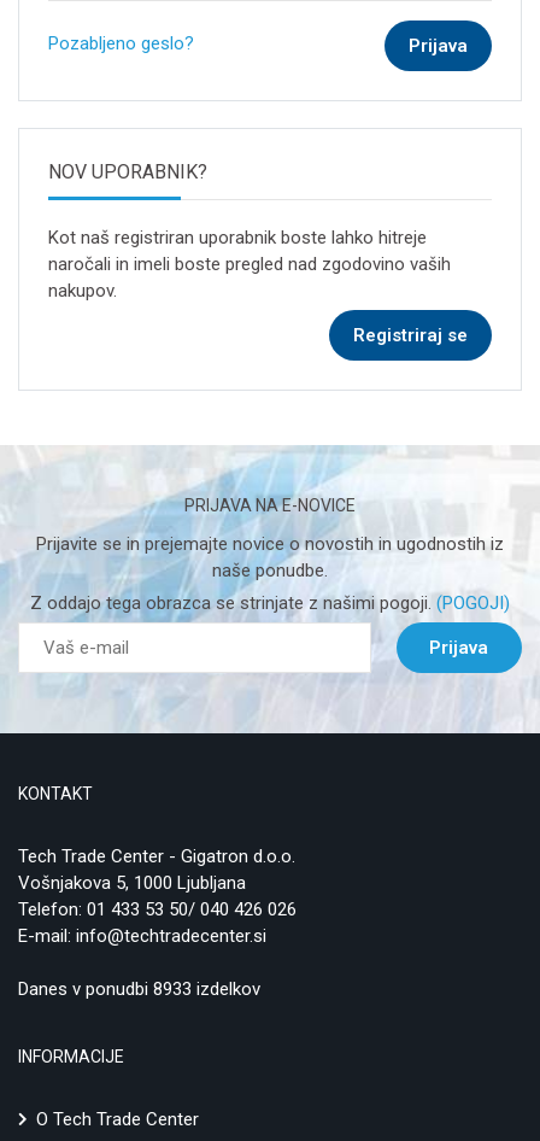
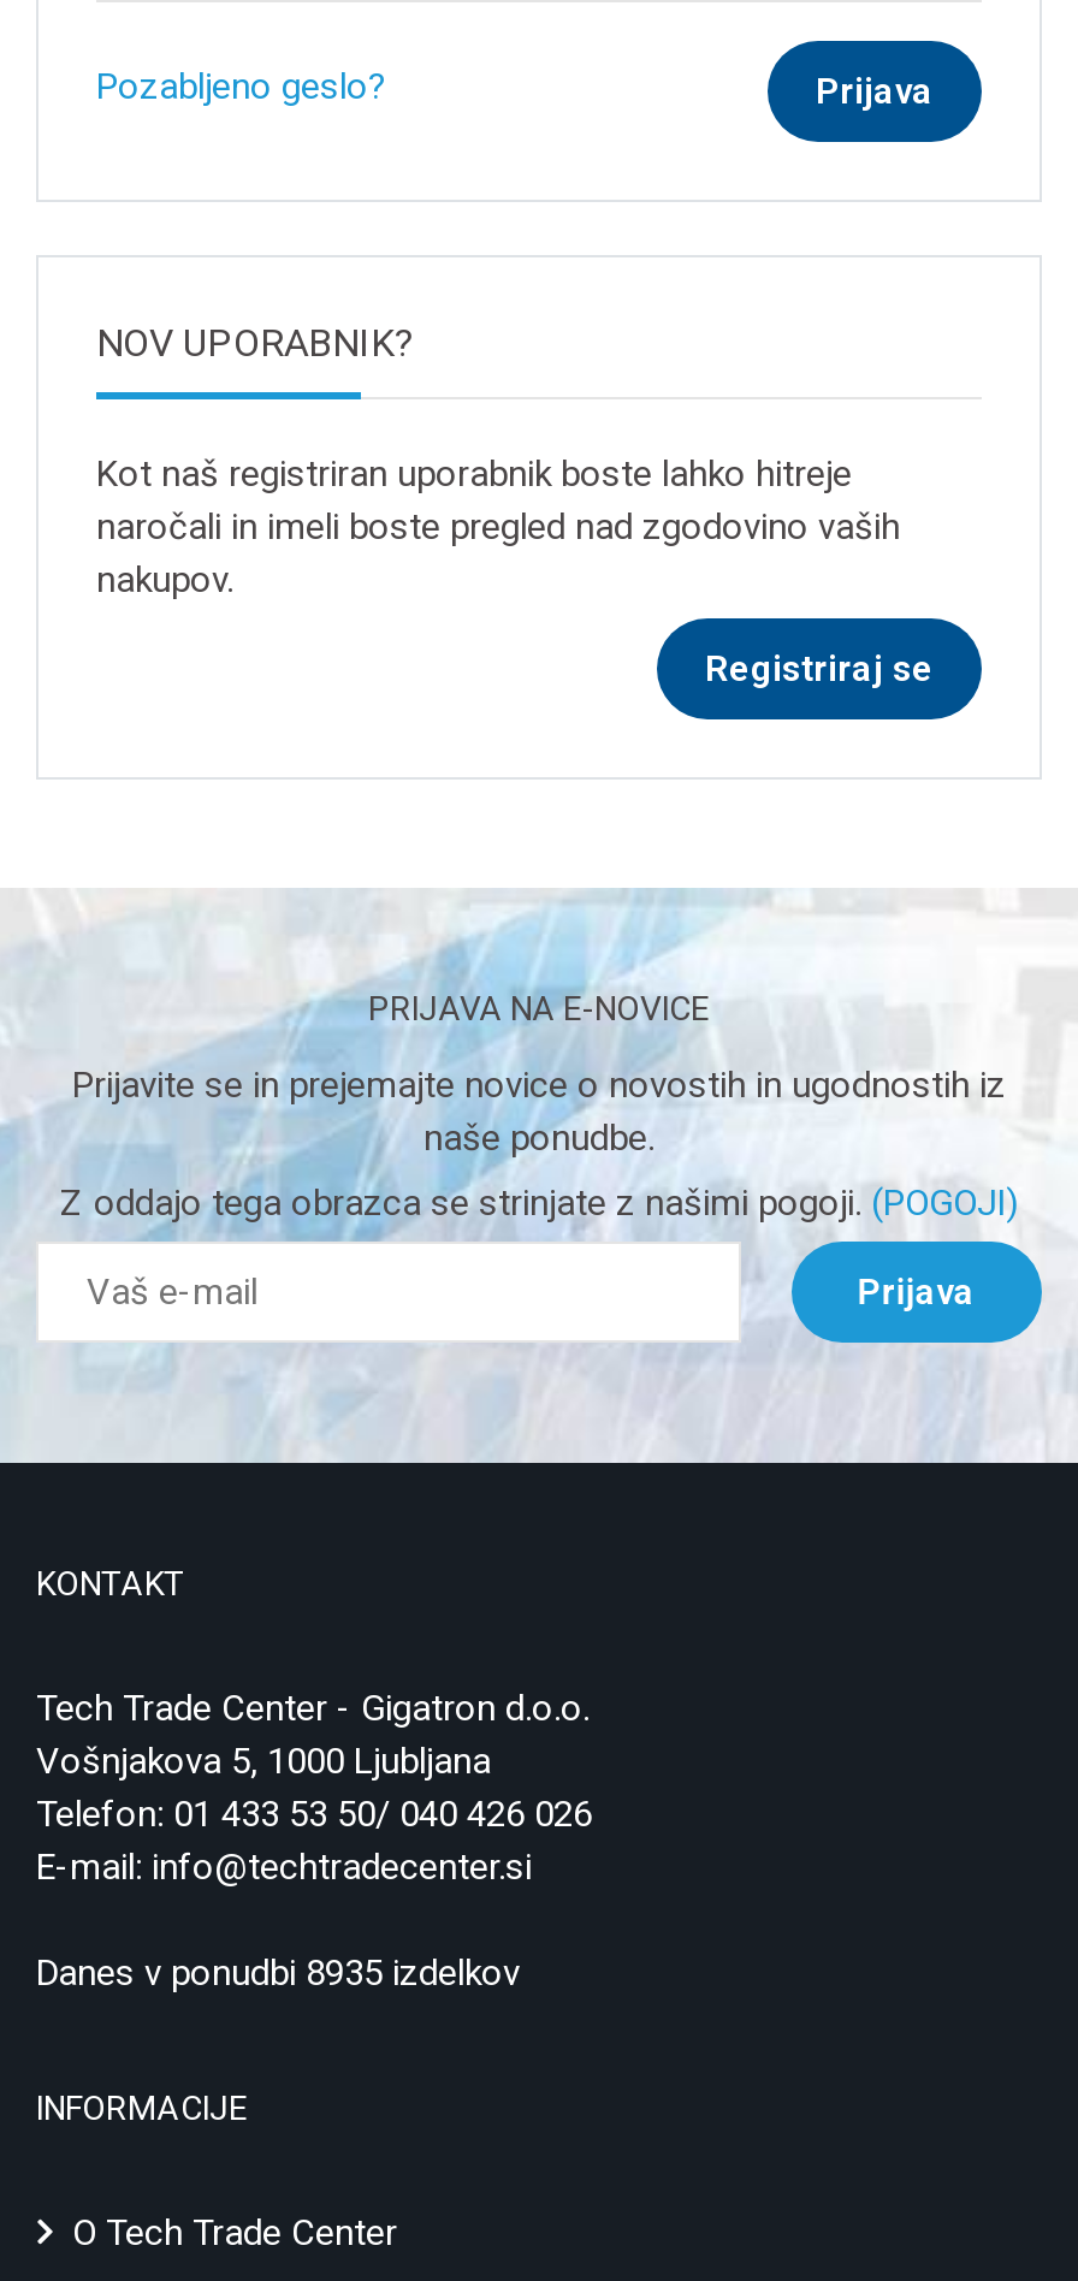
- Danes v ponudbi 8933 izdelkov
+ Danes v ponudbi 8935 izdelkov
